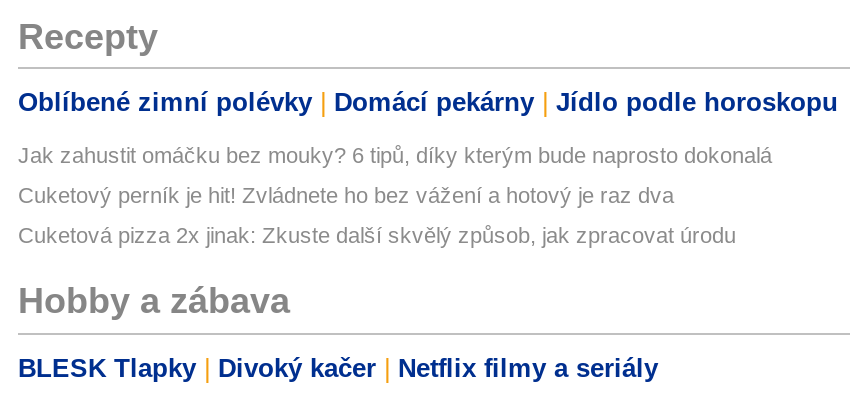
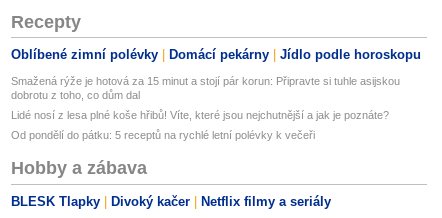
- Jak zahustit omáčku bez mouky? 6 tipů, díky kterým bude naprosto dokonalá
+ Smažená rýže je hotová za 15 minut a stojí pár korun: Připravte si tuhle asijskou
+ dobrotu z toho, co dům dal

- Cuketový perník je hit! Zvládnete ho bez vážení a hotový je raz dva
+ Lidé nosí z lesa plné koše hřibů! Víte, které jsou nejchutnější a jak je poznáte?

- Cuketová pizza 2x jinak: Zkuste další skvělý způsob, jak zpracovat úrodu
+ Od pondělí do pátku: 5 receptů na rychlé letní polévky k večeři
